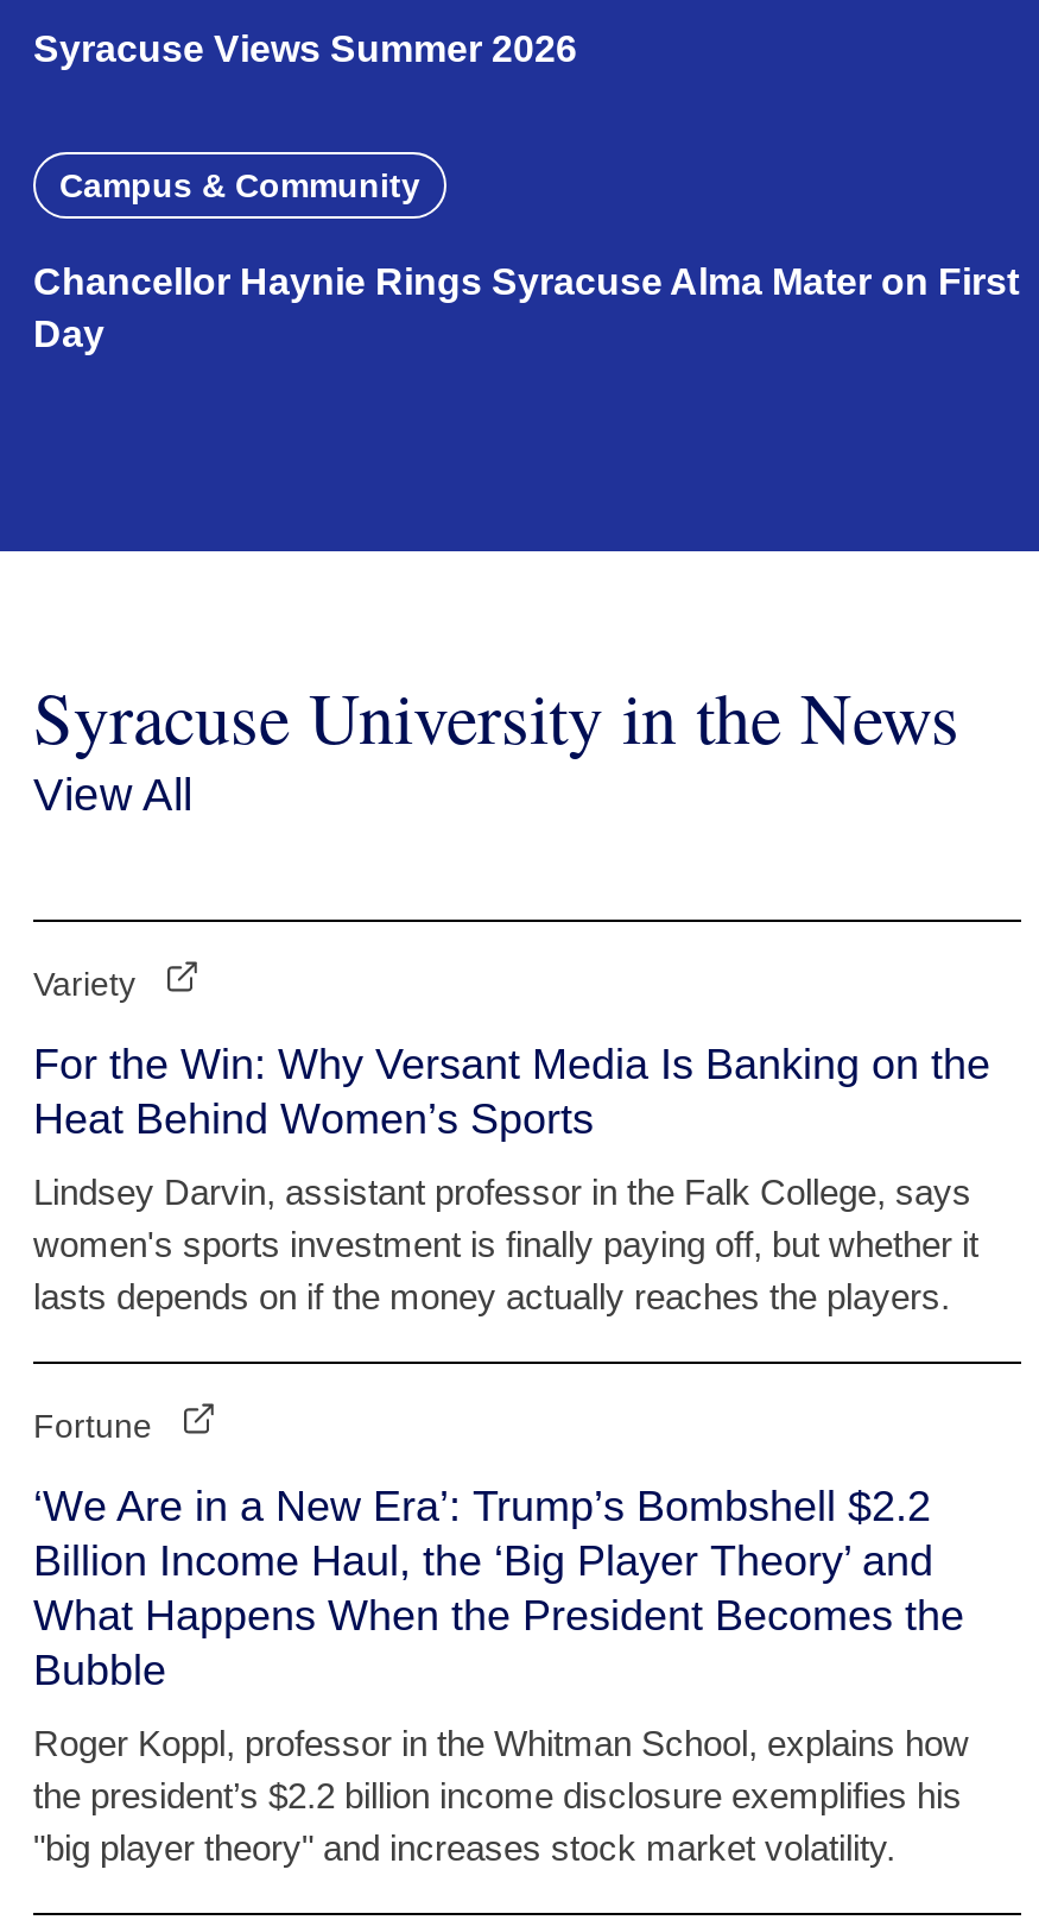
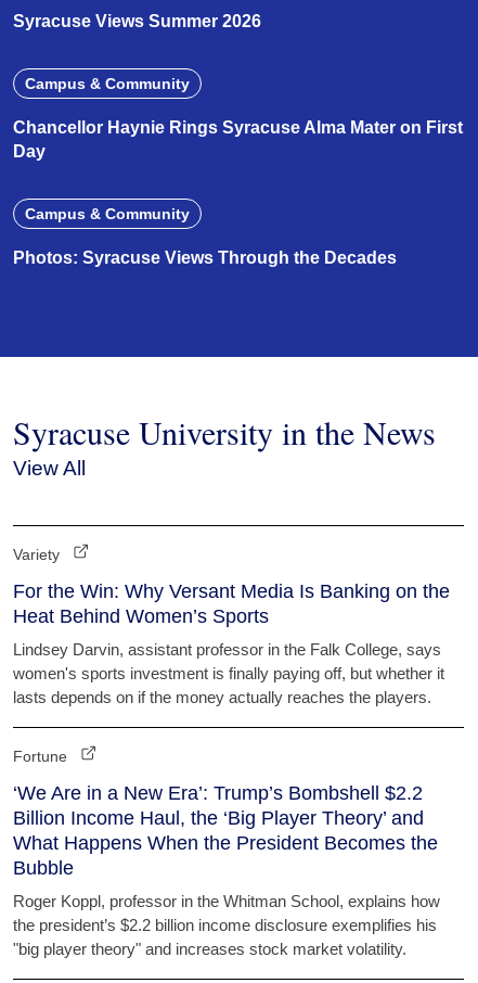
+ Campus & Community
+ Photos: Syracuse Views Through the Decades
